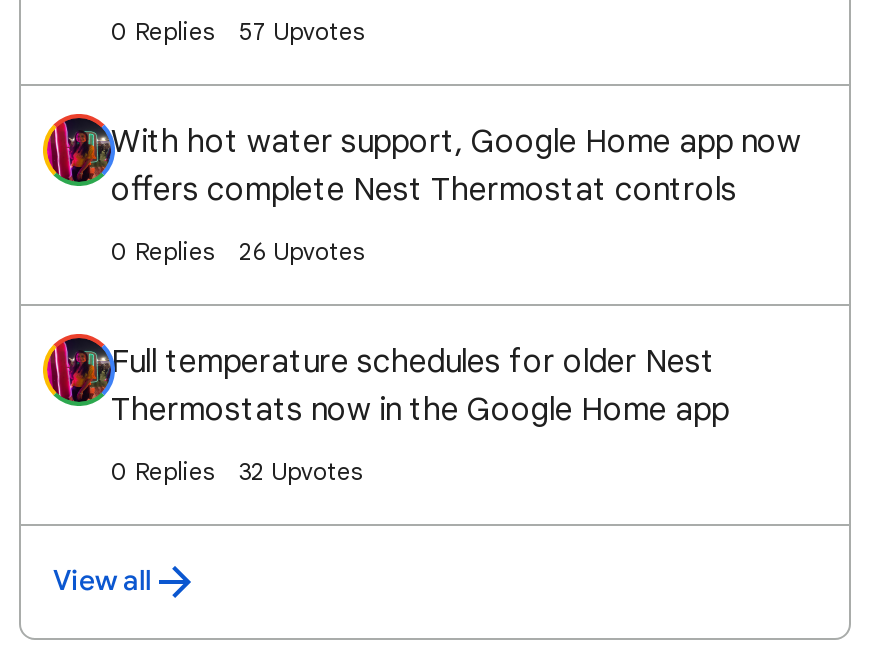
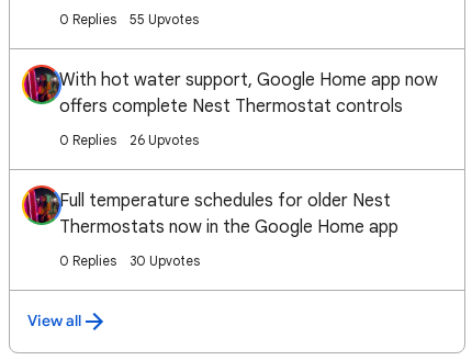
- 57 Upvotes
+ 55 Upvotes

- 32 Upvotes
+ 30 Upvotes
